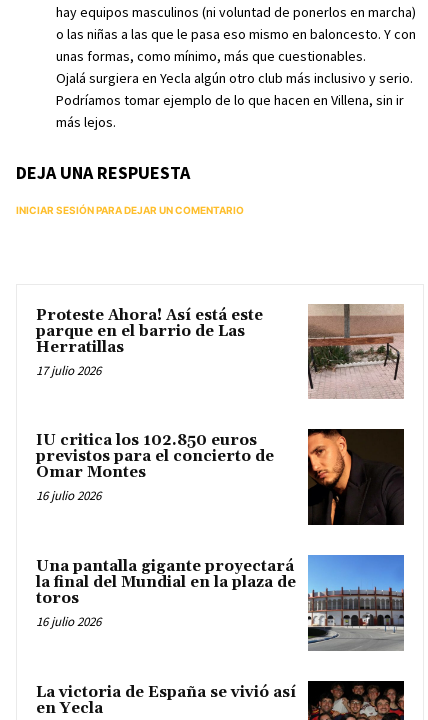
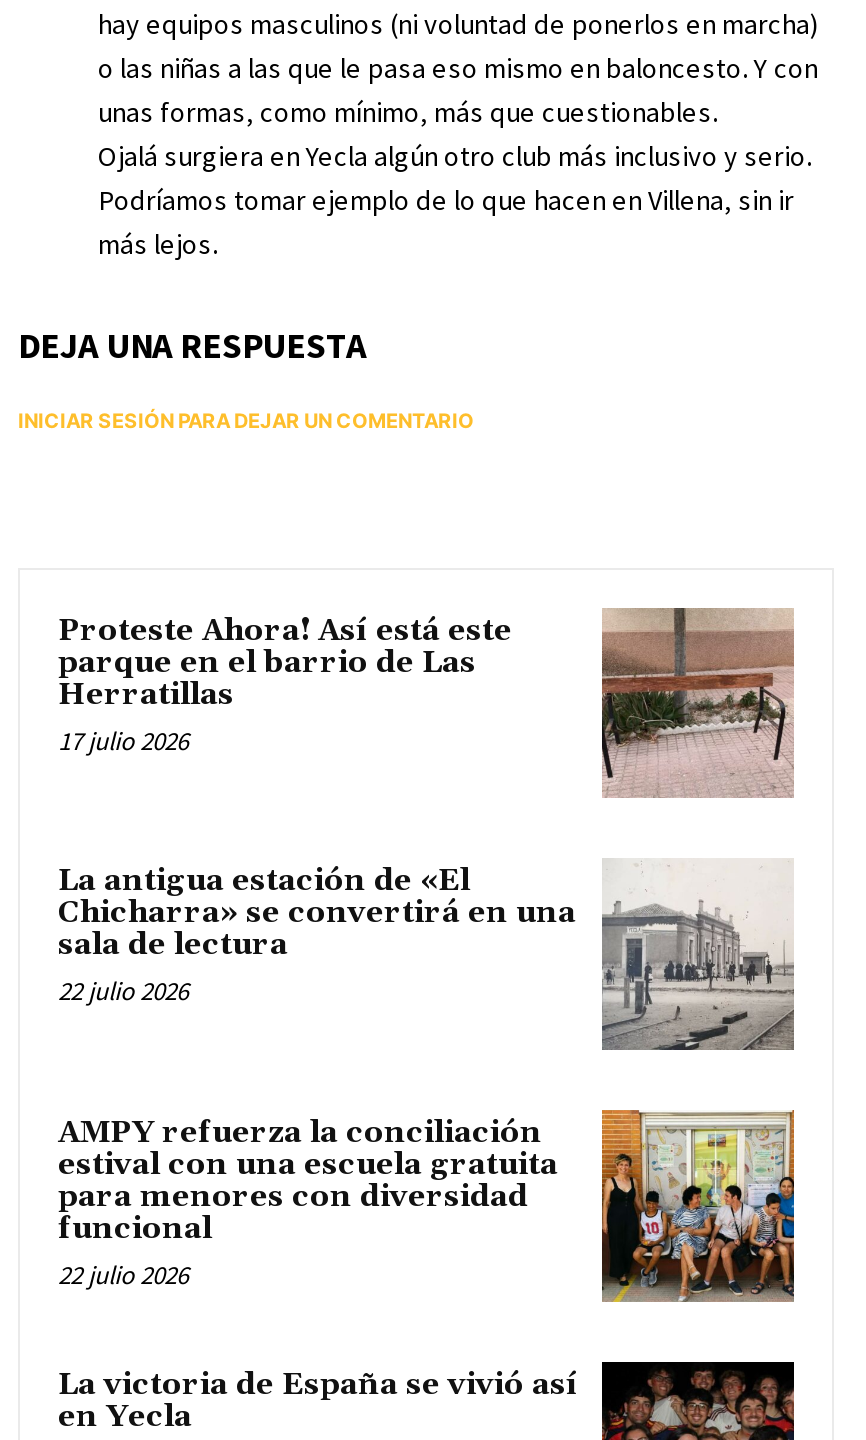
- [image]
- IU critica los 102.850 euros
- previstos para el concierto de
- Omar Montes
- 16 julio 2026
+ [image]
+ La antigua estación de «El
+ Chicharra» se convertirá en una
+ sala de lectura
+ 22 julio 2026

- [image]
- Una pantalla gigante proyectará
- la final del Mundial en la plaza de
- toros
- 16 julio 2026
+ [image]
+ AMPY refuerza la conciliación
+ estival con una escuela gratuita
+ para menores con diversidad
+ funcional
+ 22 julio 2026
